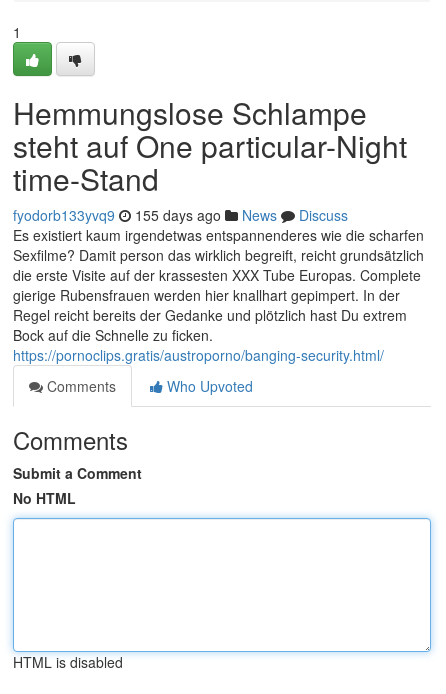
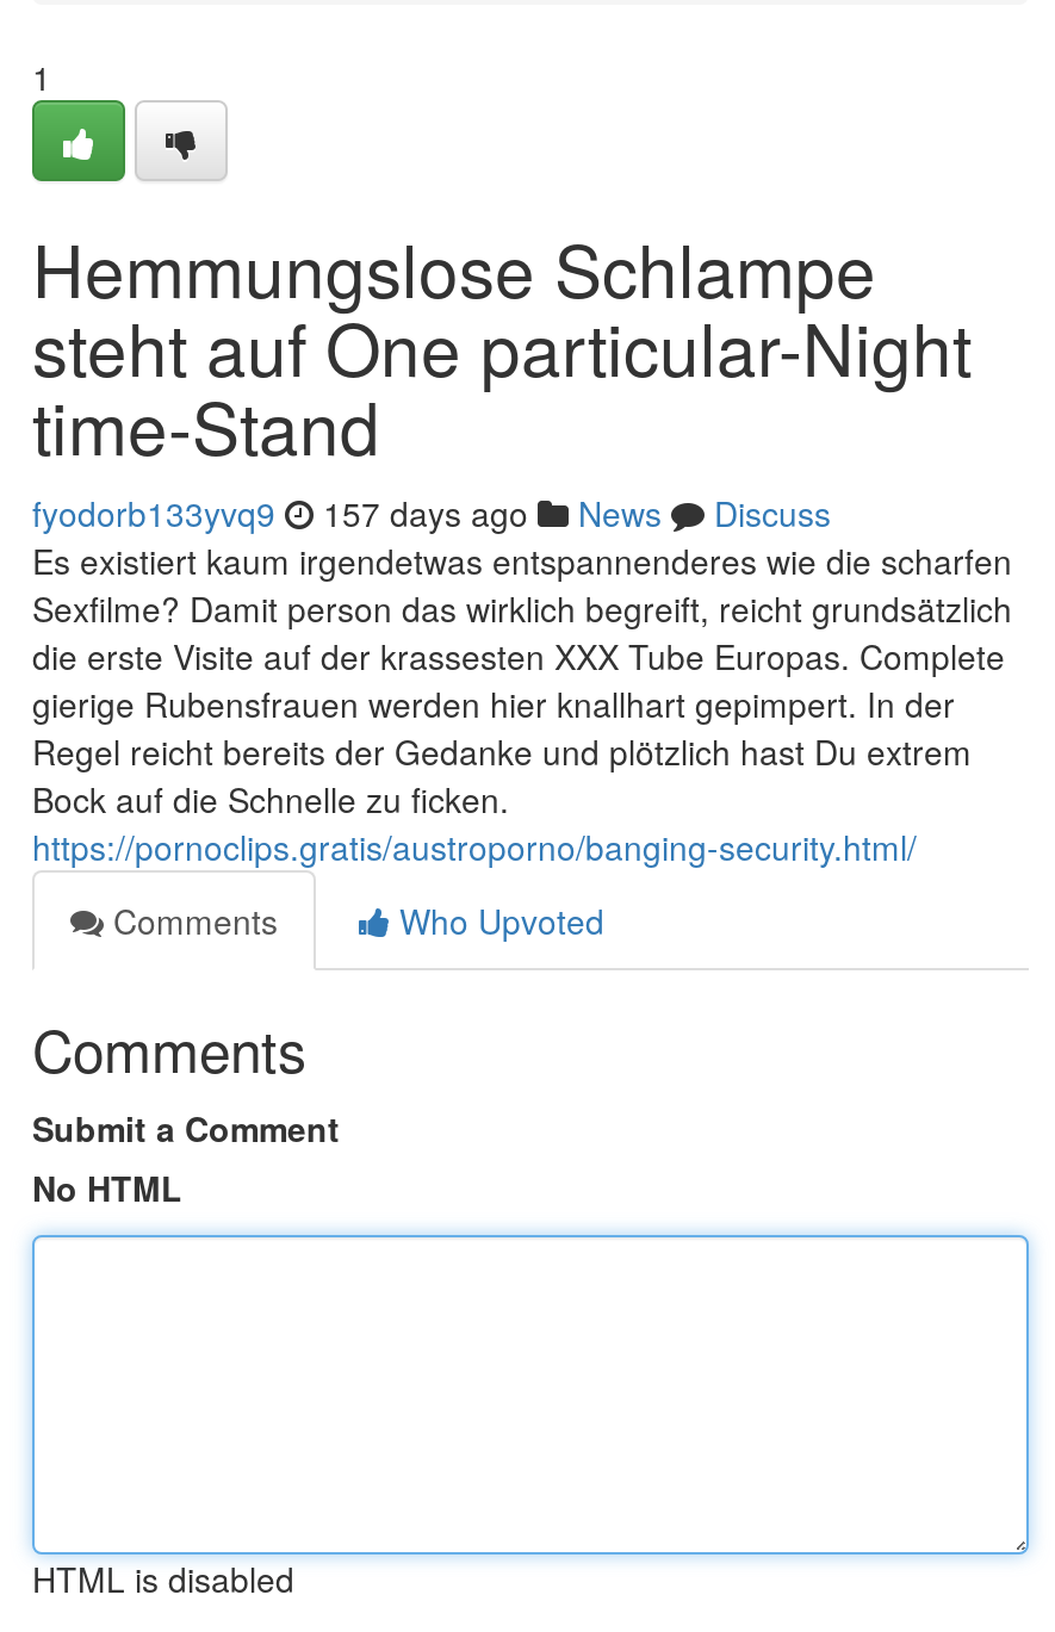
- fyodorb133yvq9 155 days ago News Discuss
+ fyodorb133yvq9 157 days ago News Discuss
